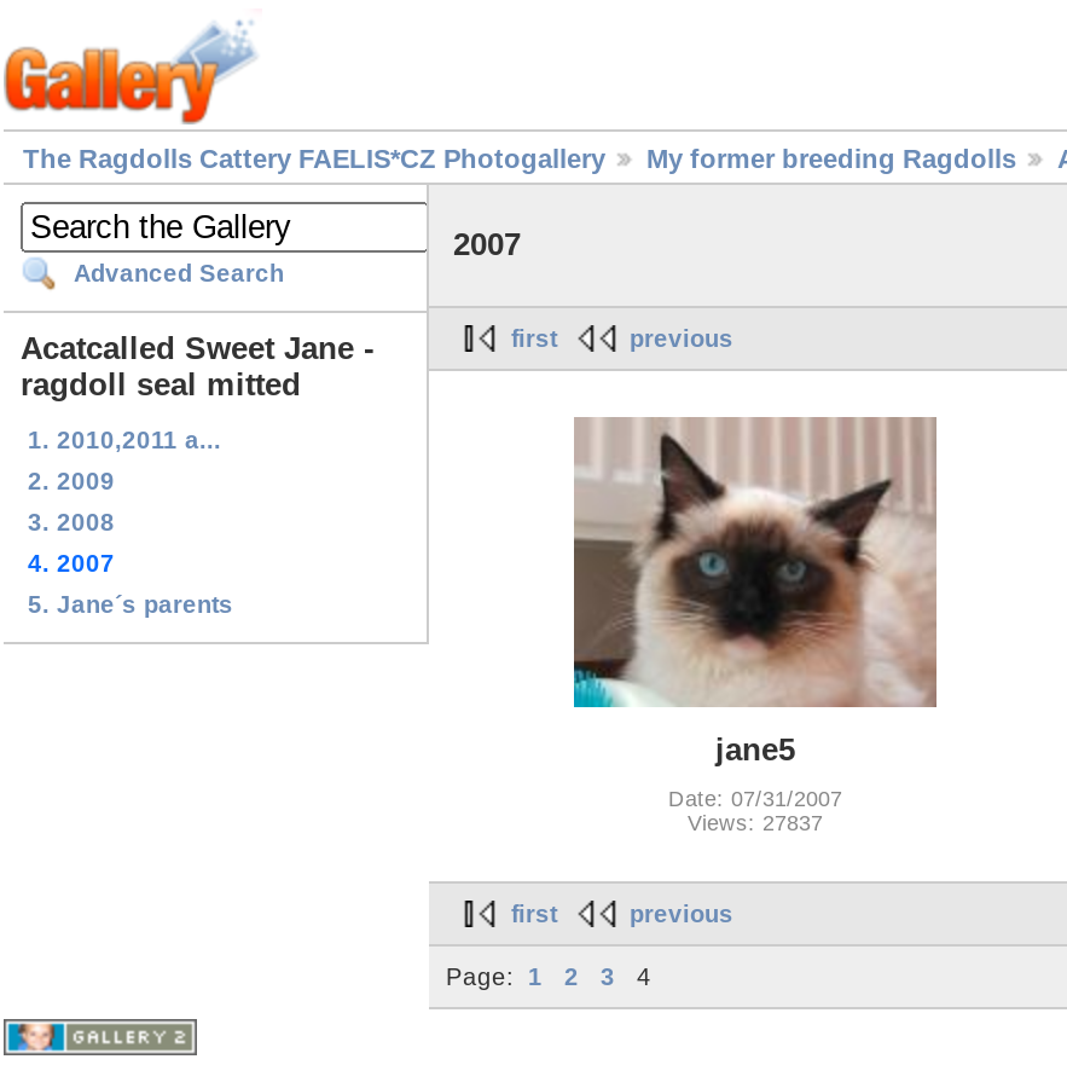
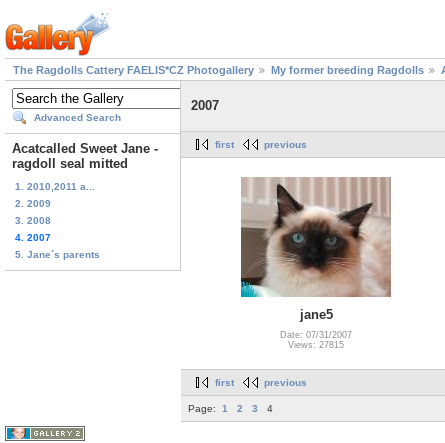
- Views: 27837
+ Views: 27815
